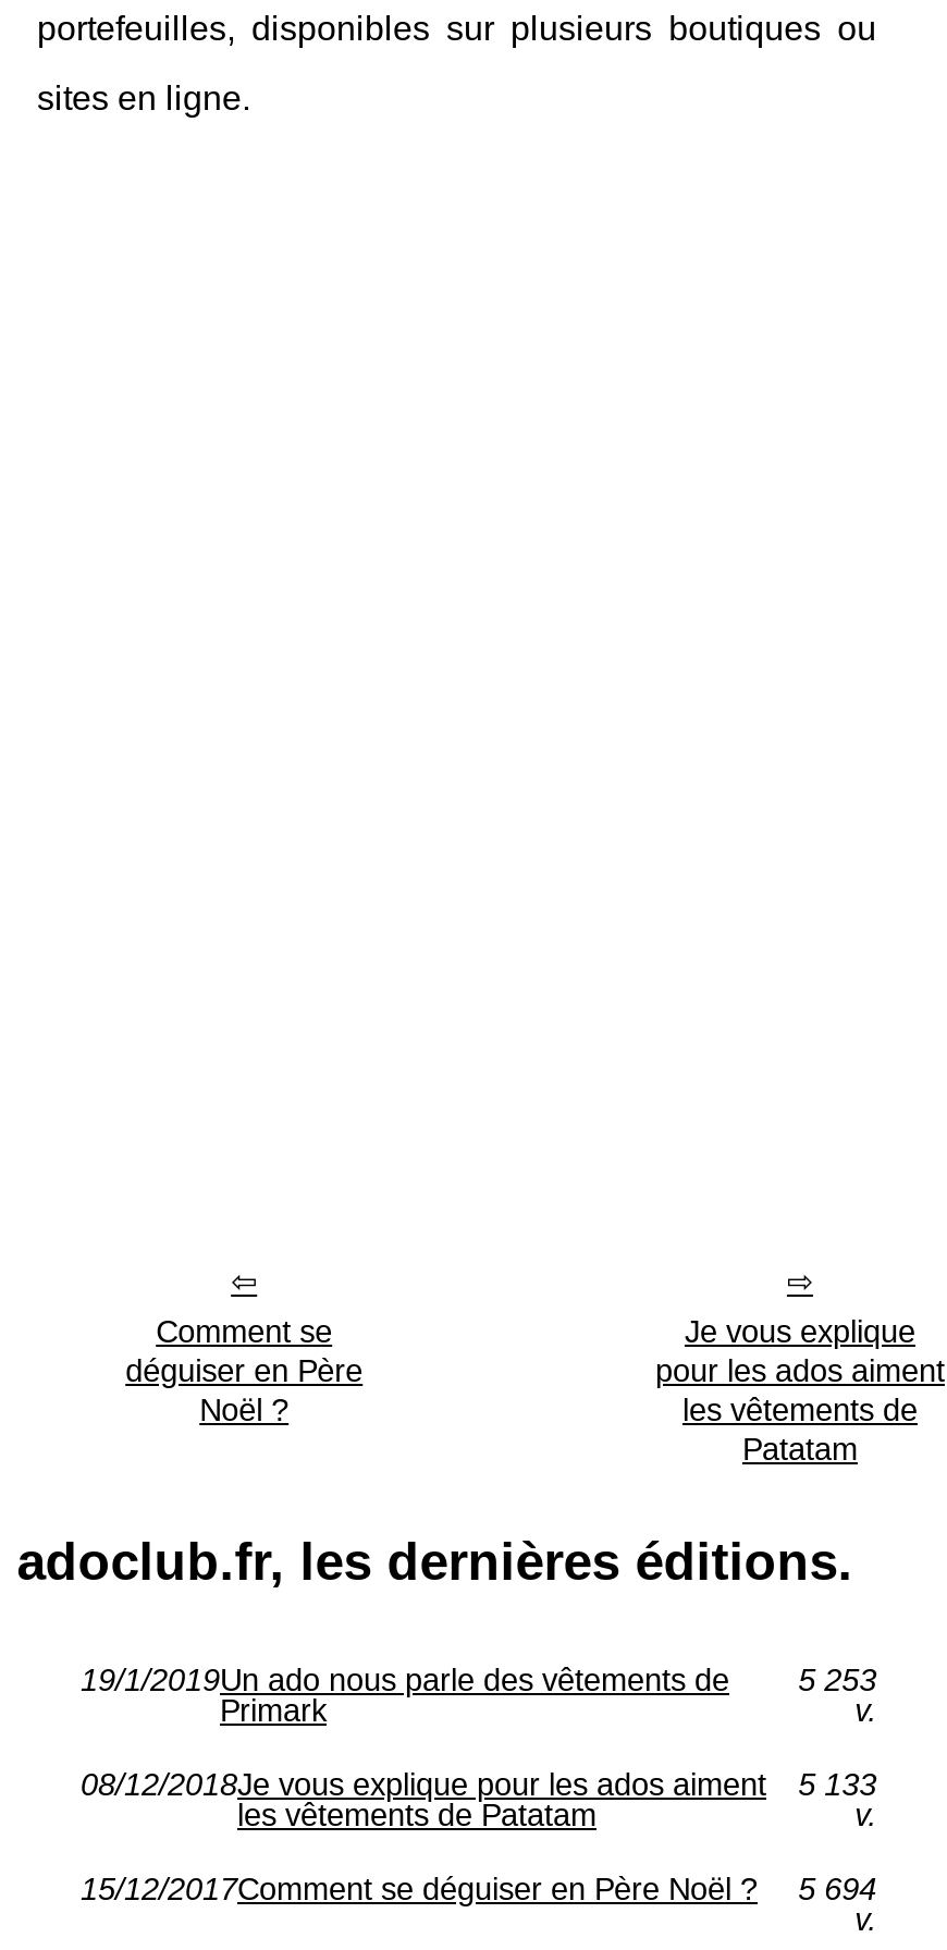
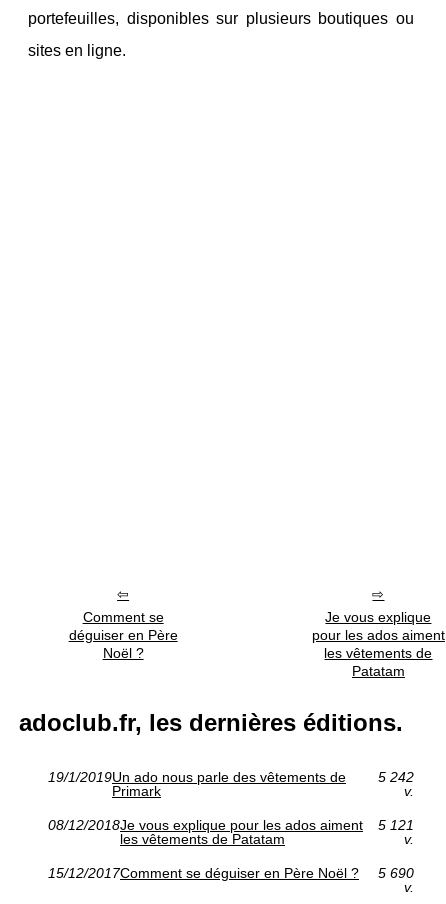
- 19/1/2019Un ado nous parle des vêtements de 5 253
+ 19/1/2019Un ado nous parle des vêtements de 5 242

- 08/12/2018Je vous explique pour les ados aiment 5 133
+ 08/12/2018Je vous explique pour les ados aiment 5 121

- 15/12/2017Comment se déguiser en Père Noël ? 5 694
+ 15/12/2017Comment se déguiser en Père Noël ? 5 690
